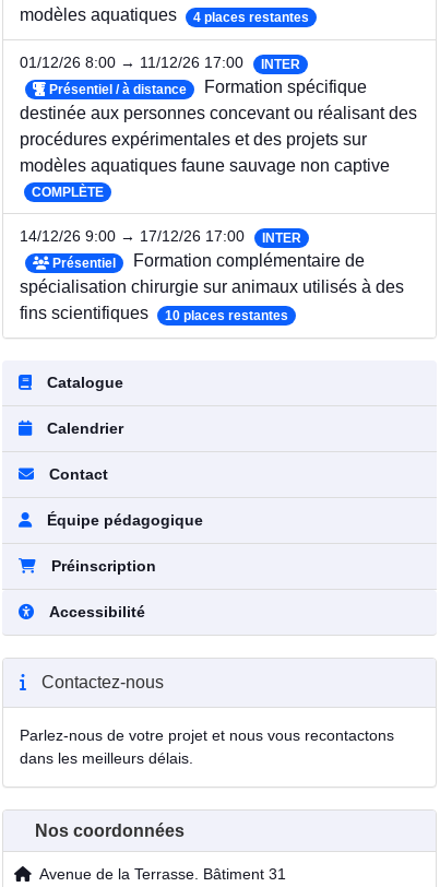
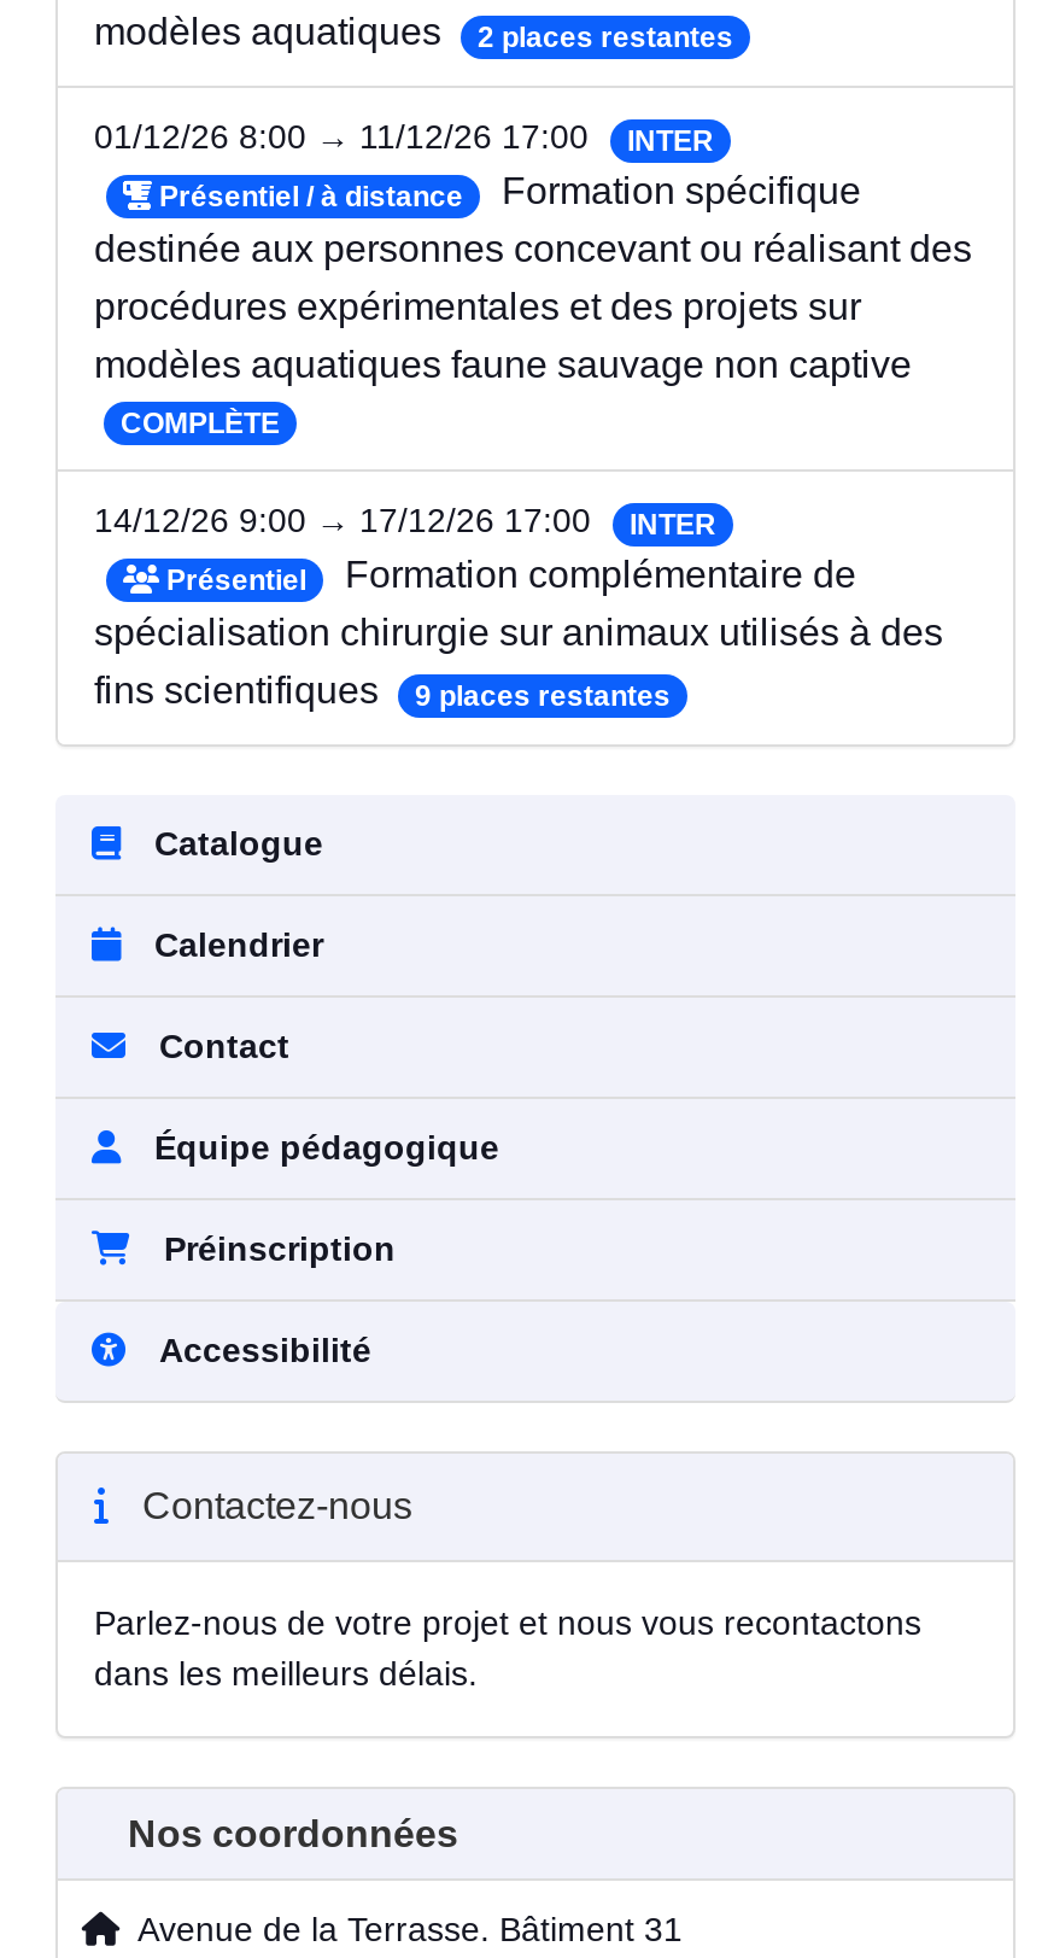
- 4 places restantes
+ 2 places restantes

- 10 places restantes
+ 9 places restantes
